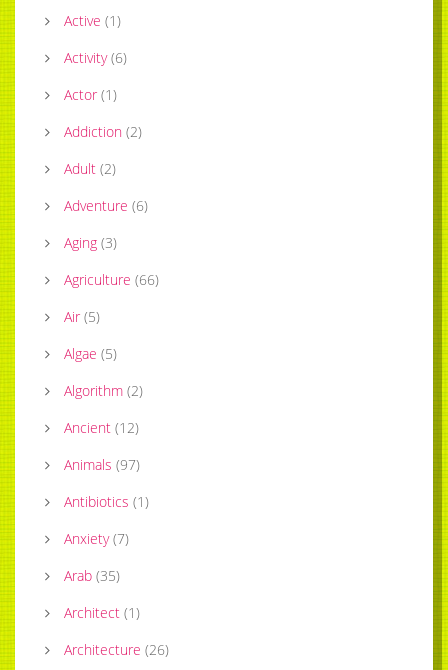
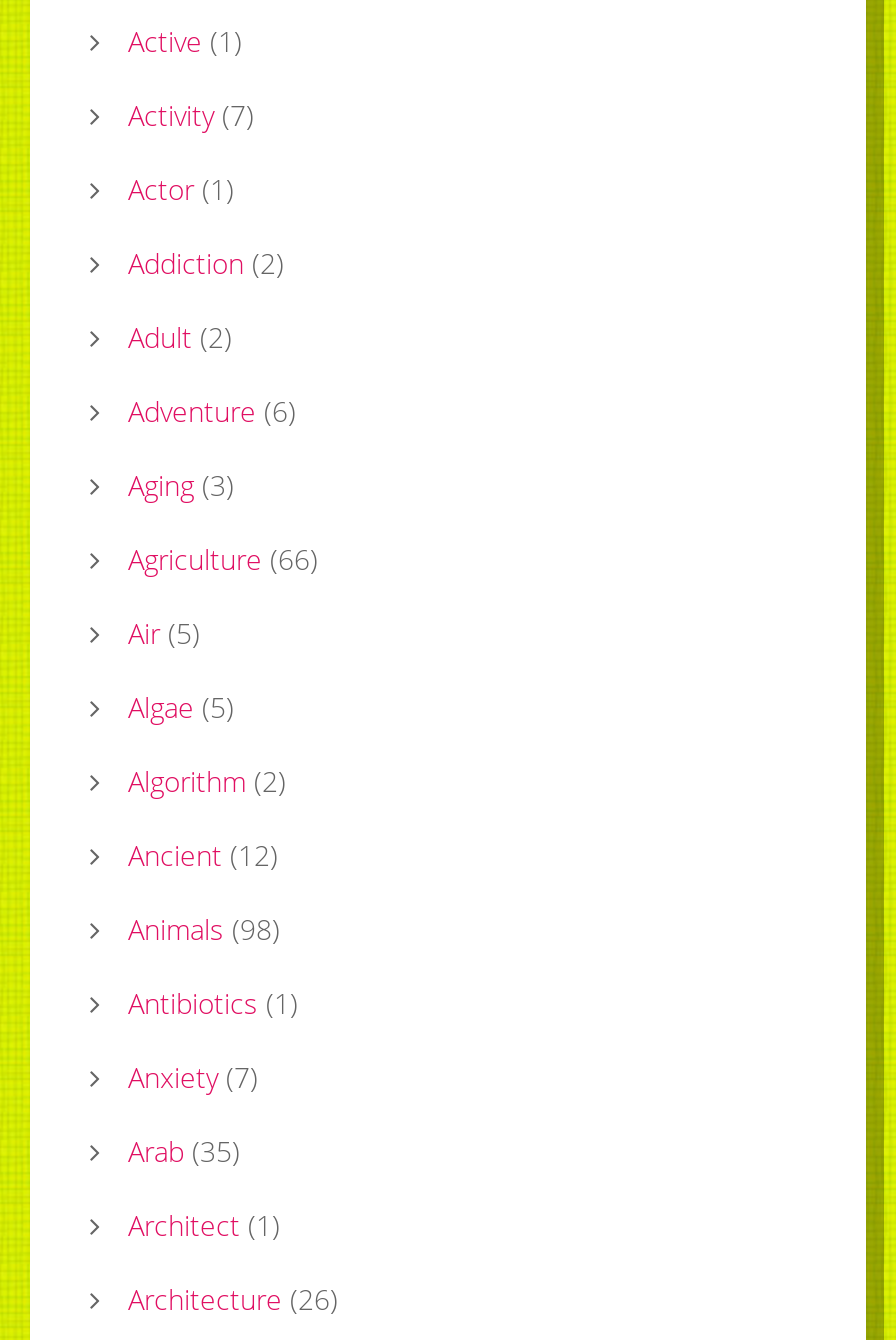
- Activity (6)
+ Activity (7)

- Animals (97)
+ Animals (98)
